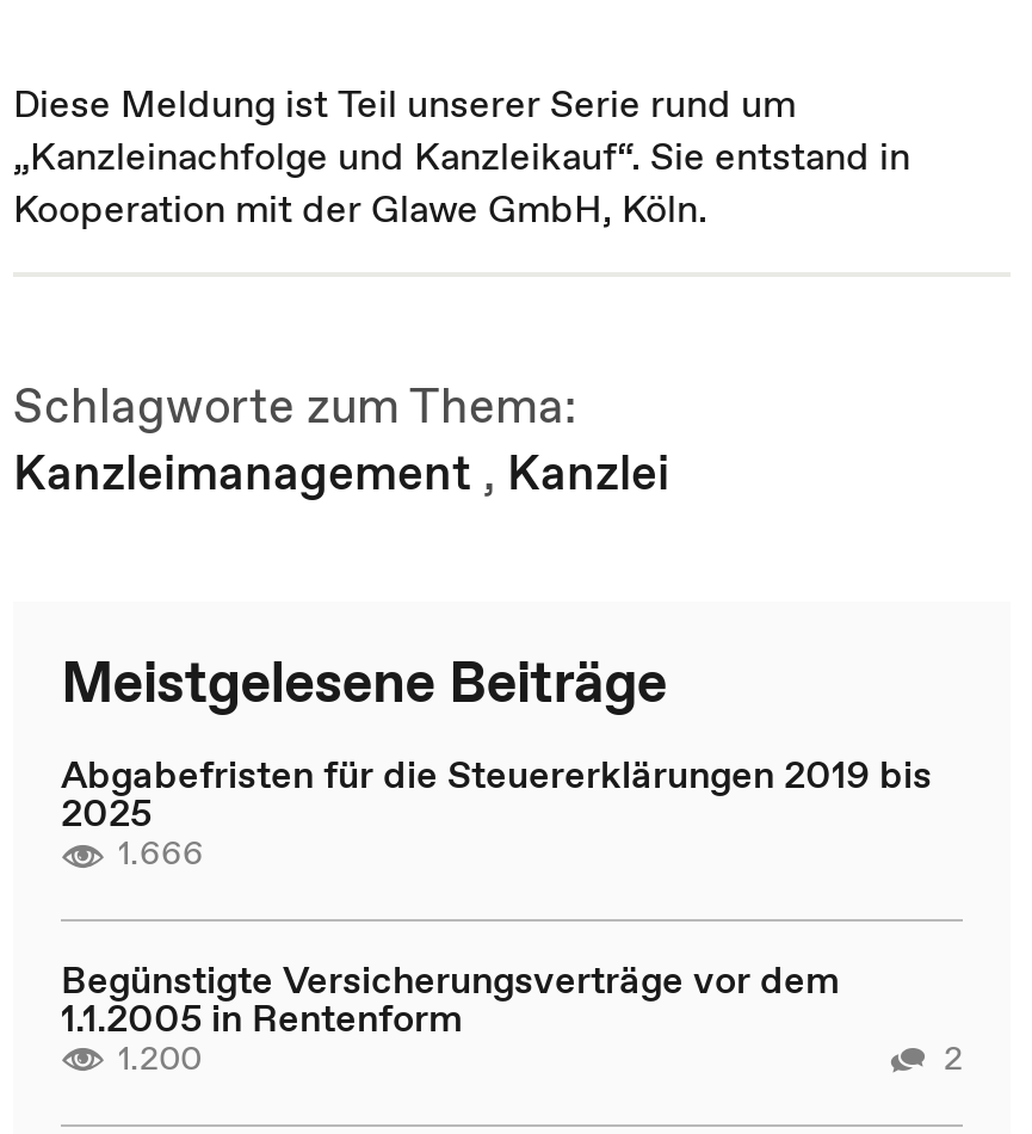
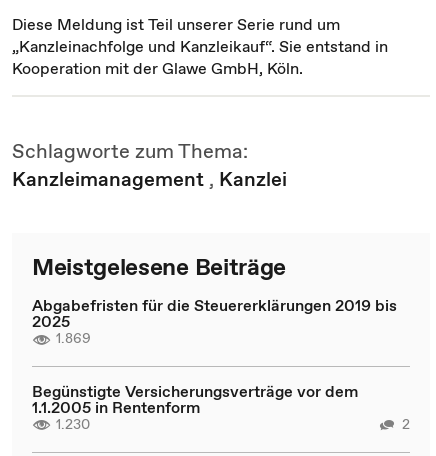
- 1.666
+ 1.869

- 1.200
+ 1.230
